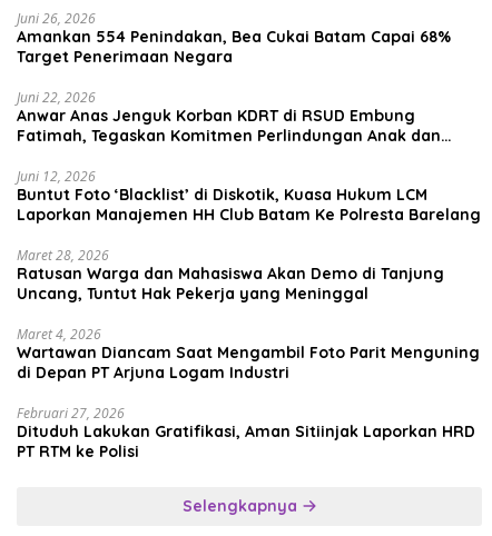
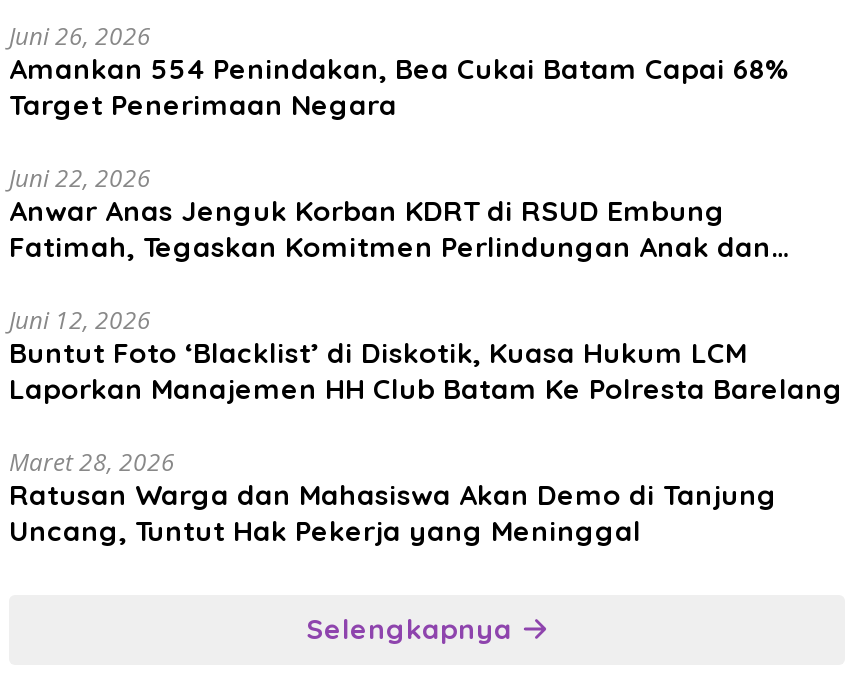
- Maret 4, 2026
- Wartawan Diancam Saat Mengambil Foto Parit Menguning
- di Depan PT Arjuna Logam Industri
- Februari 27, 2026
- Dituduh Lakukan Gratifikasi, Aman Sitiinjak Laporkan HRD
- PT RTM ke Polisi
